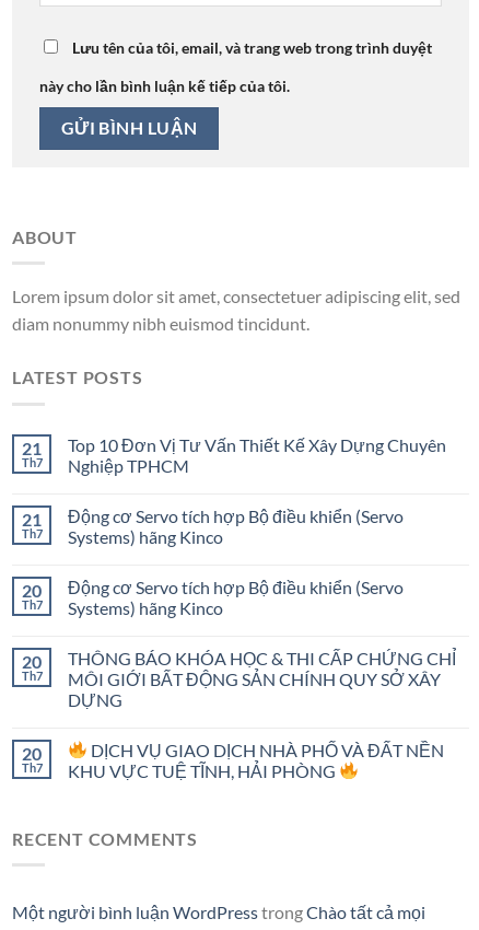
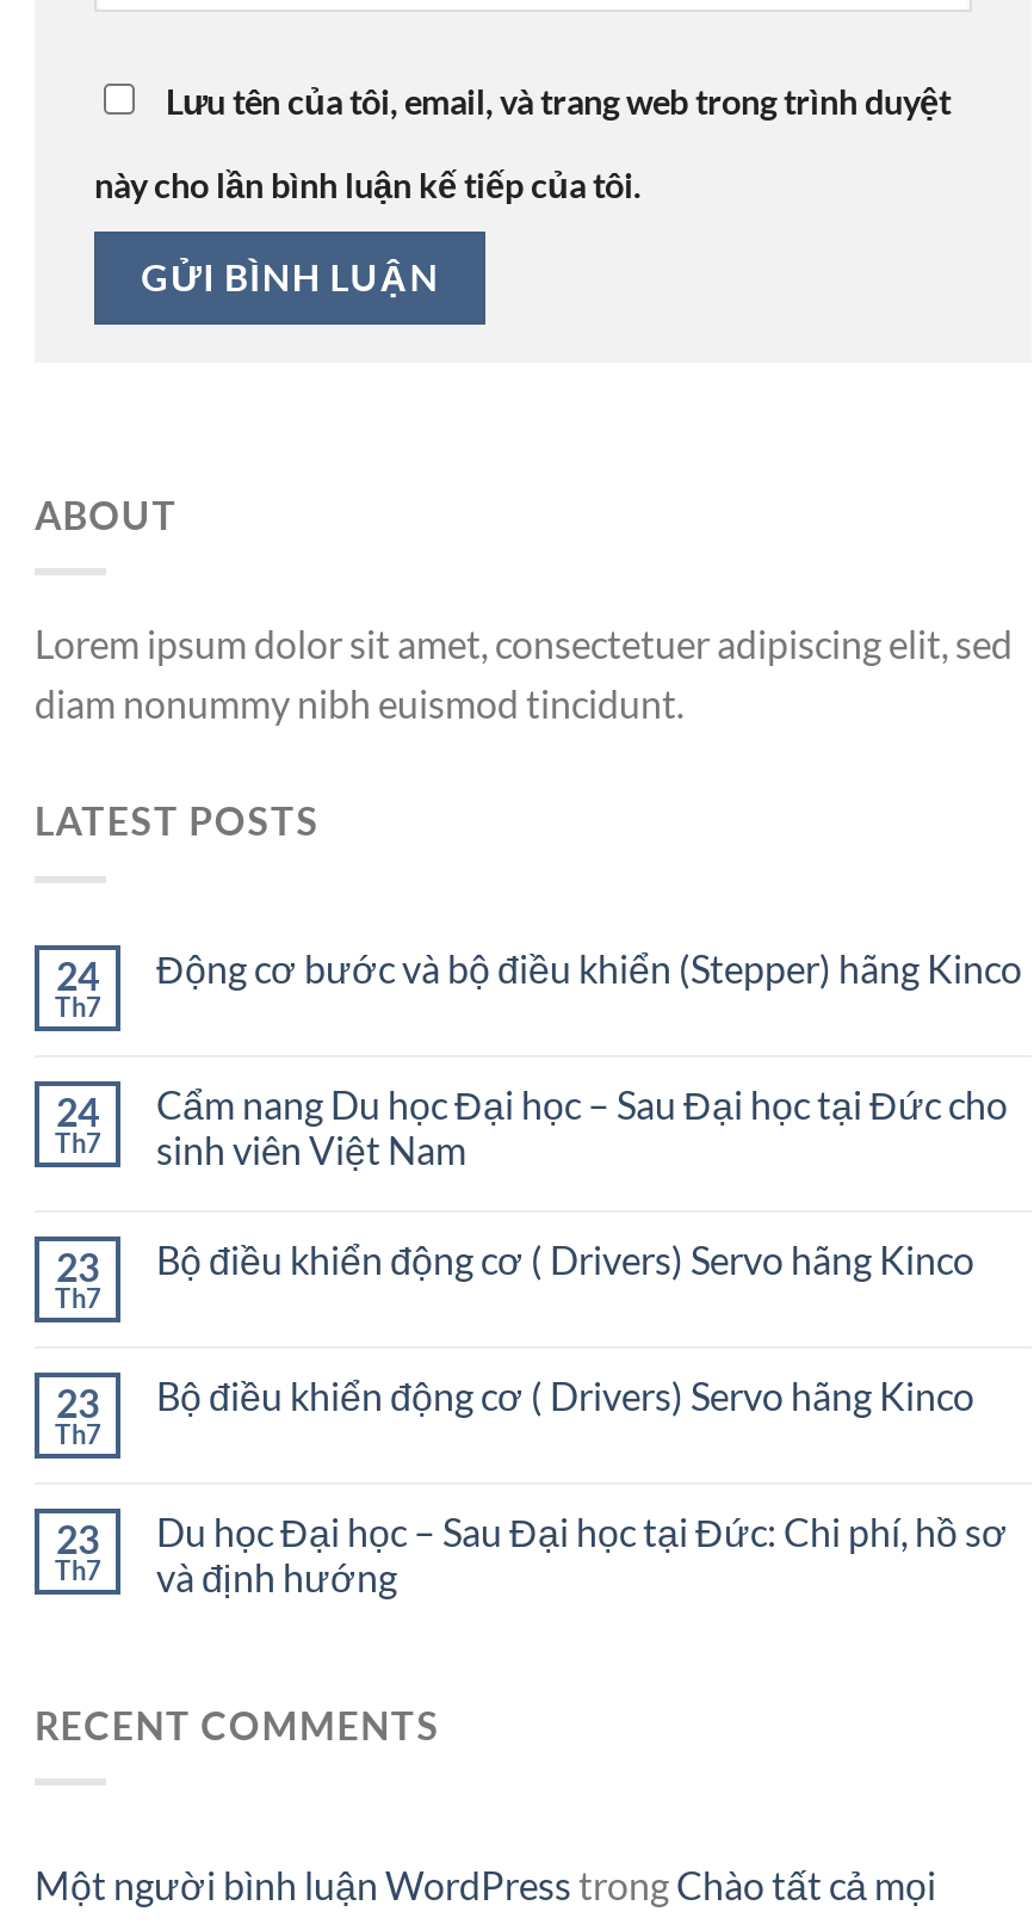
- 21
+ 24

- Top 10 Đơn Vị Tư Vấn Thiết Kế Xây Dựng Chuyên
- Nghiệp TPHCM
+ Động cơ bước và bộ điều khiển (Stepper) hãng Kinco

- 21
+ 24

- Động cơ Servo tích hợp Bộ điều khiển (Servo
- Systems) hãng Kinco
+ Cẩm nang Du học Đại học – Sau Đại học tại Đức cho
+ sinh viên Việt Nam

- 20
+ 23

- Động cơ Servo tích hợp Bộ điều khiển (Servo
- Systems) hãng Kinco
+ Bộ điều khiển động cơ ( Drivers) Servo hãng Kinco

- 20
+ 23

- THÔNG BÁO KHÓA HỌC & THI CẤP CHỨNG CHỈ
- MÔI GIỚI BẤT ĐỘNG SẢN CHÍNH QUY SỞ XÂY
- DỰNG
+ Bộ điều khiển động cơ ( Drivers) Servo hãng Kinco

- 20
+ 23

- DỊCH VỤ GIAO DỊCH NHÀ PHỐ VÀ ĐẤT NỀN
- KHU VỰC TUỆ TĨNH, HẢI PHÒNG
+ Du học Đại học – Sau Đại học tại Đức: Chi phí, hồ sơ
+ và định hướng
